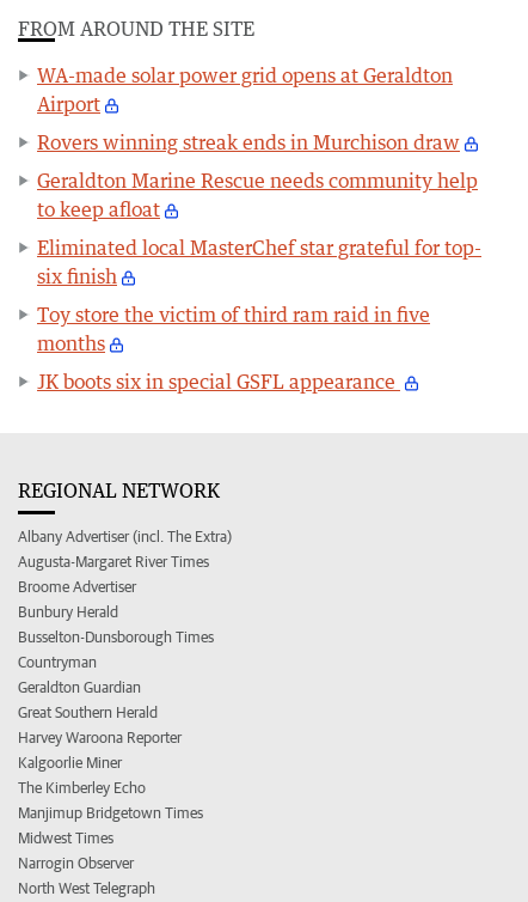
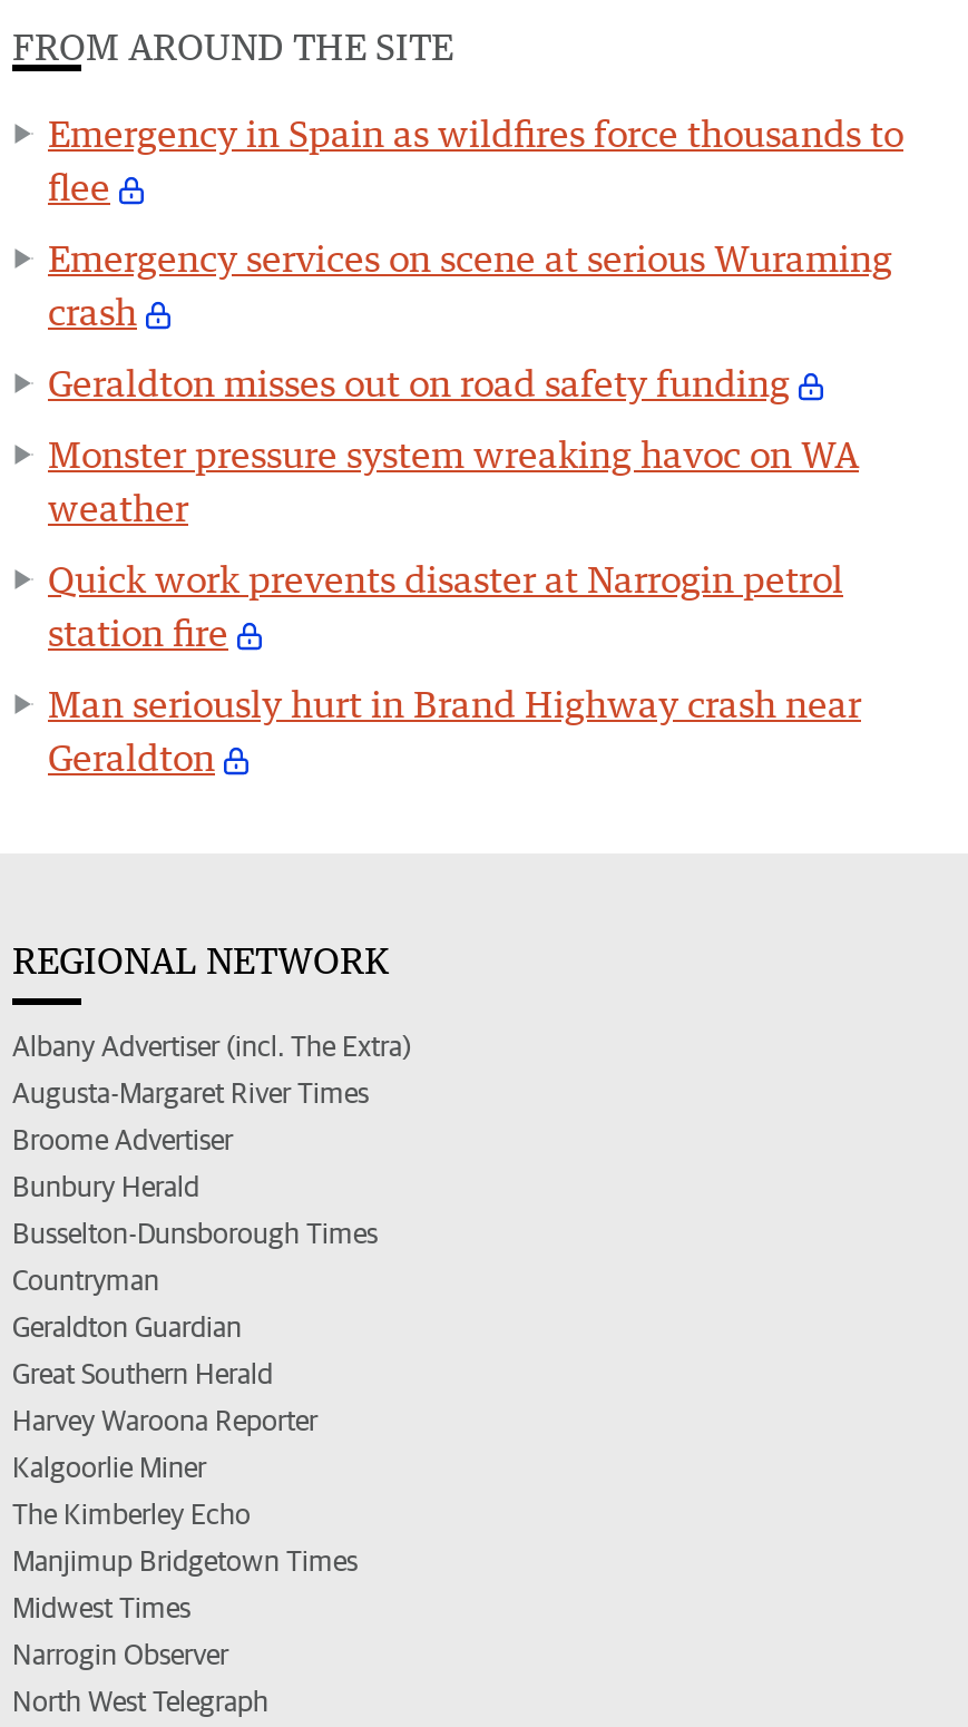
- WA-made solar power grid opens at Geraldton
- Airport
+ Emergency in Spain as wildfires force thousands to
+ flee

- Rovers winning streak ends in Murchison draw
+ Emergency services on scene at serious Wuraming
+ crash

- Geraldton Marine Rescue needs community help
- to keep afloat
+ Geraldton misses out on road safety funding

- Eliminated local MasterChef star grateful for top-
- six finish
+ Monster pressure system wreaking havoc on WA
+ weather

- Toy store the victim of third ram raid in five
- months
+ Quick work prevents disaster at Narrogin petrol
+ station fire

- JK boots six in special GSFL appearance
+ Man seriously hurt in Brand Highway crash near
+ Geraldton
